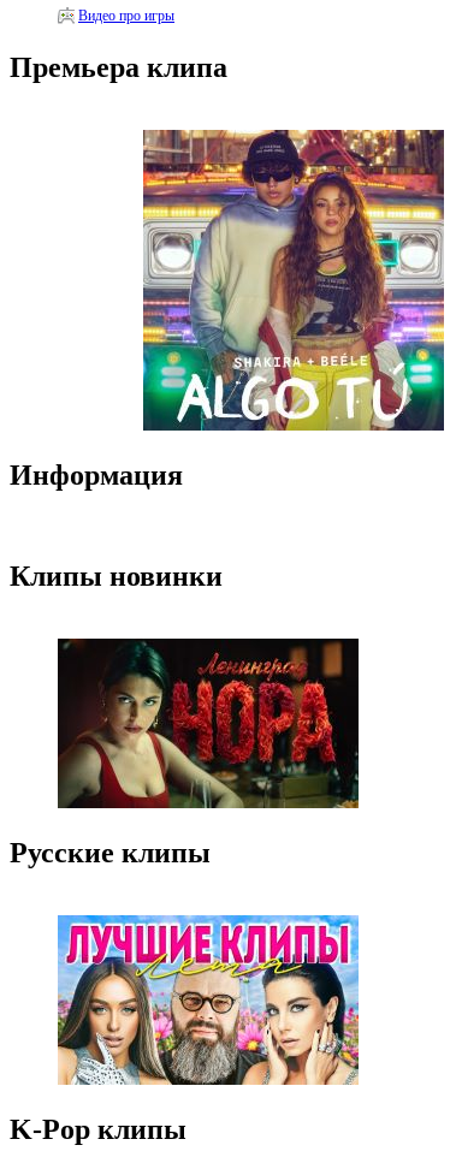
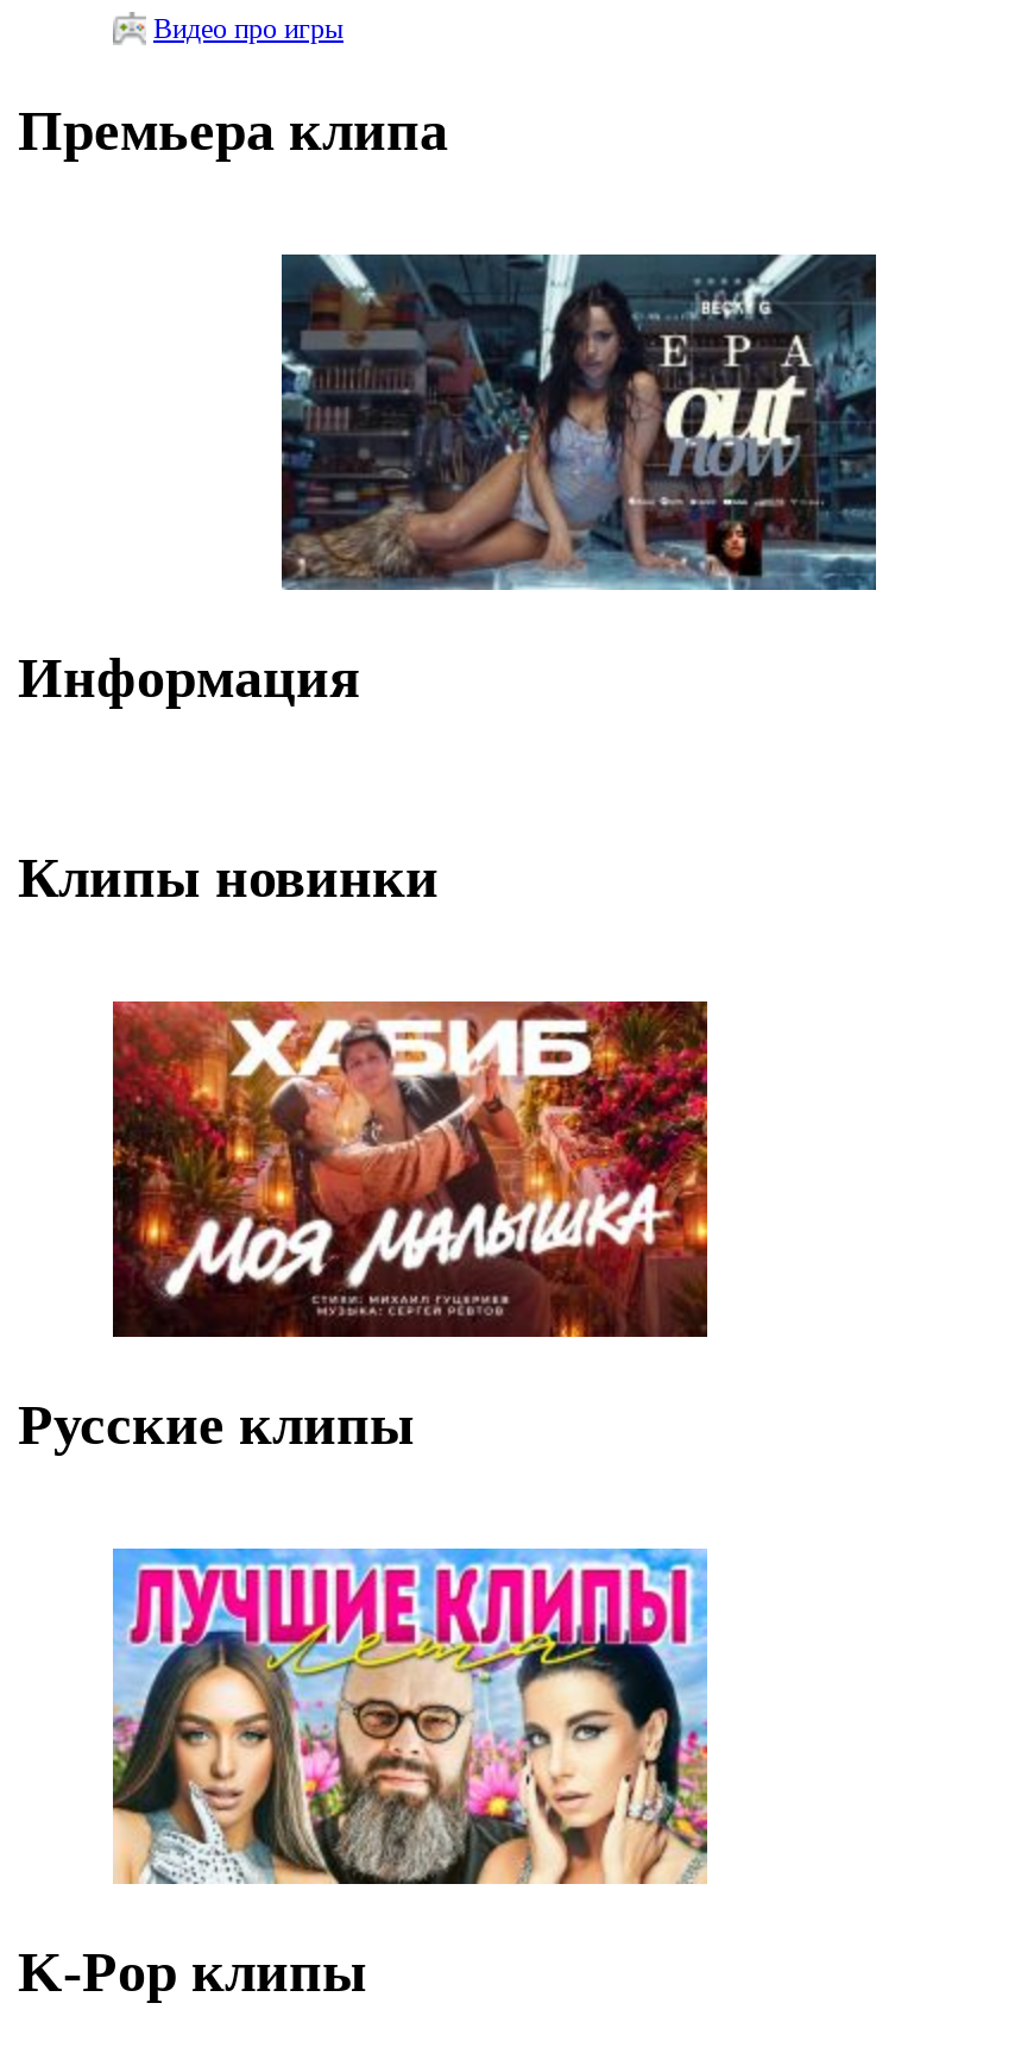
- [image]
+ [image]

- [image]
+ [image]
